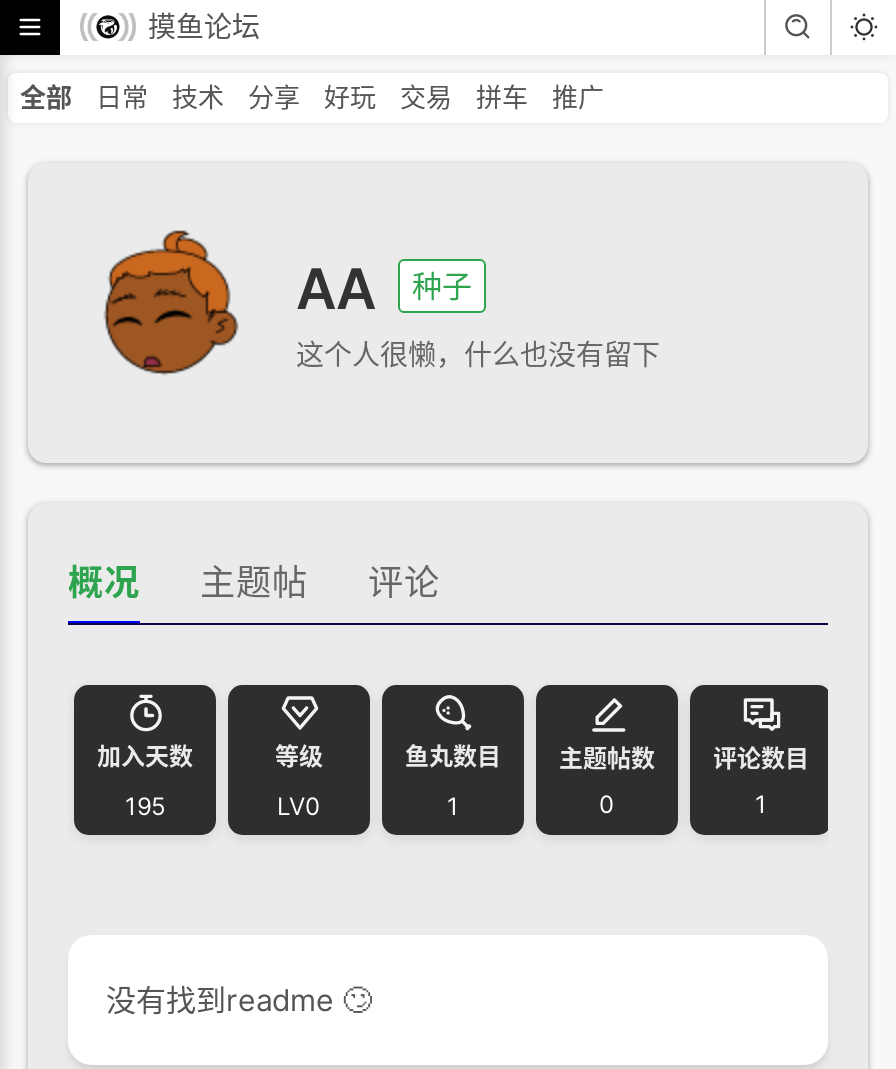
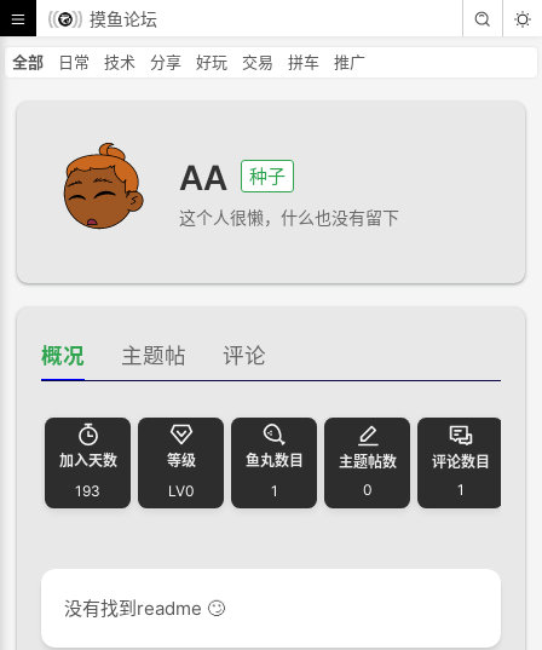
- 195
+ 193
